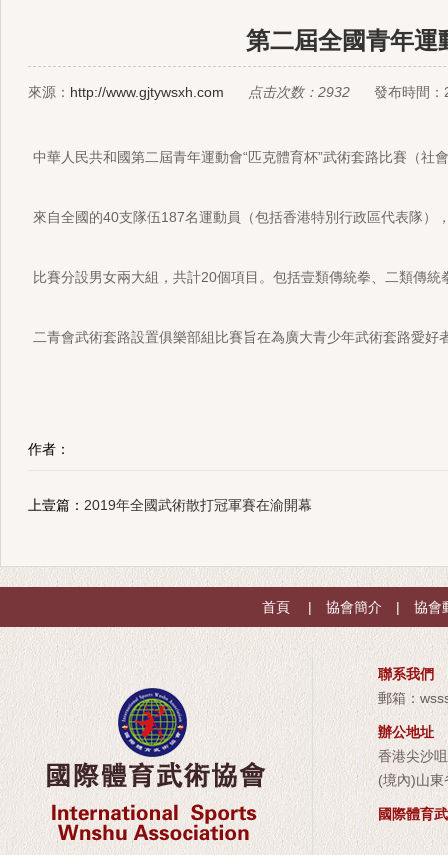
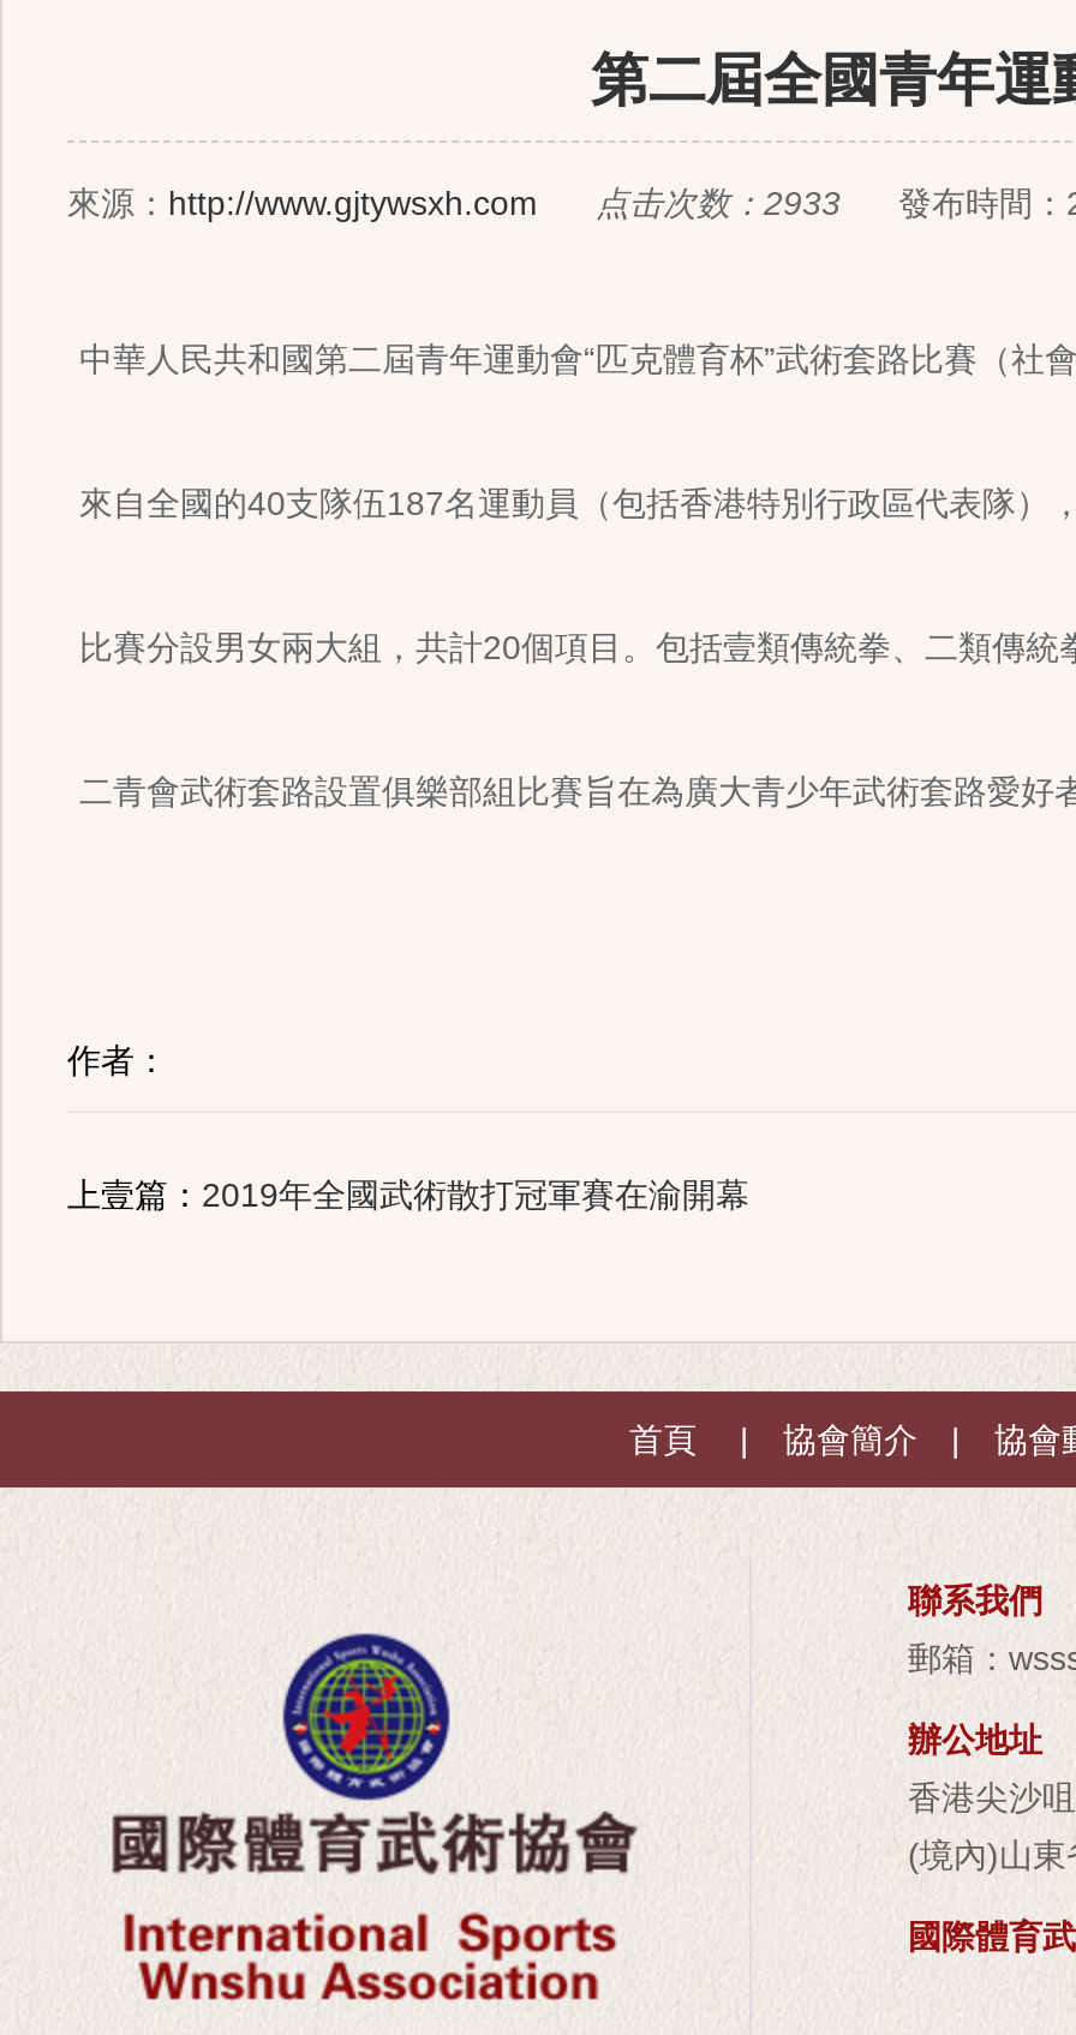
- 点击次数：2932
+ 点击次数：2933
